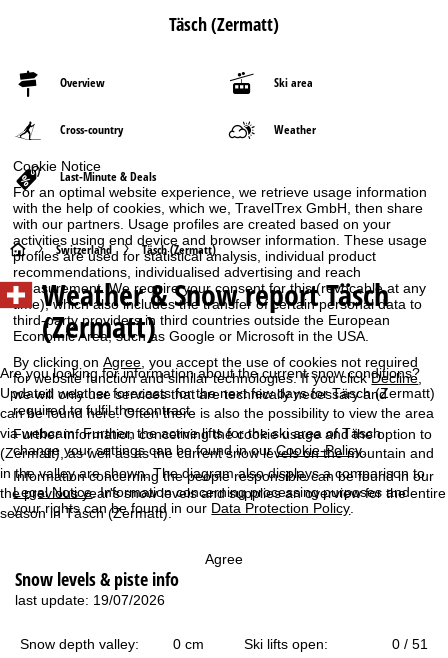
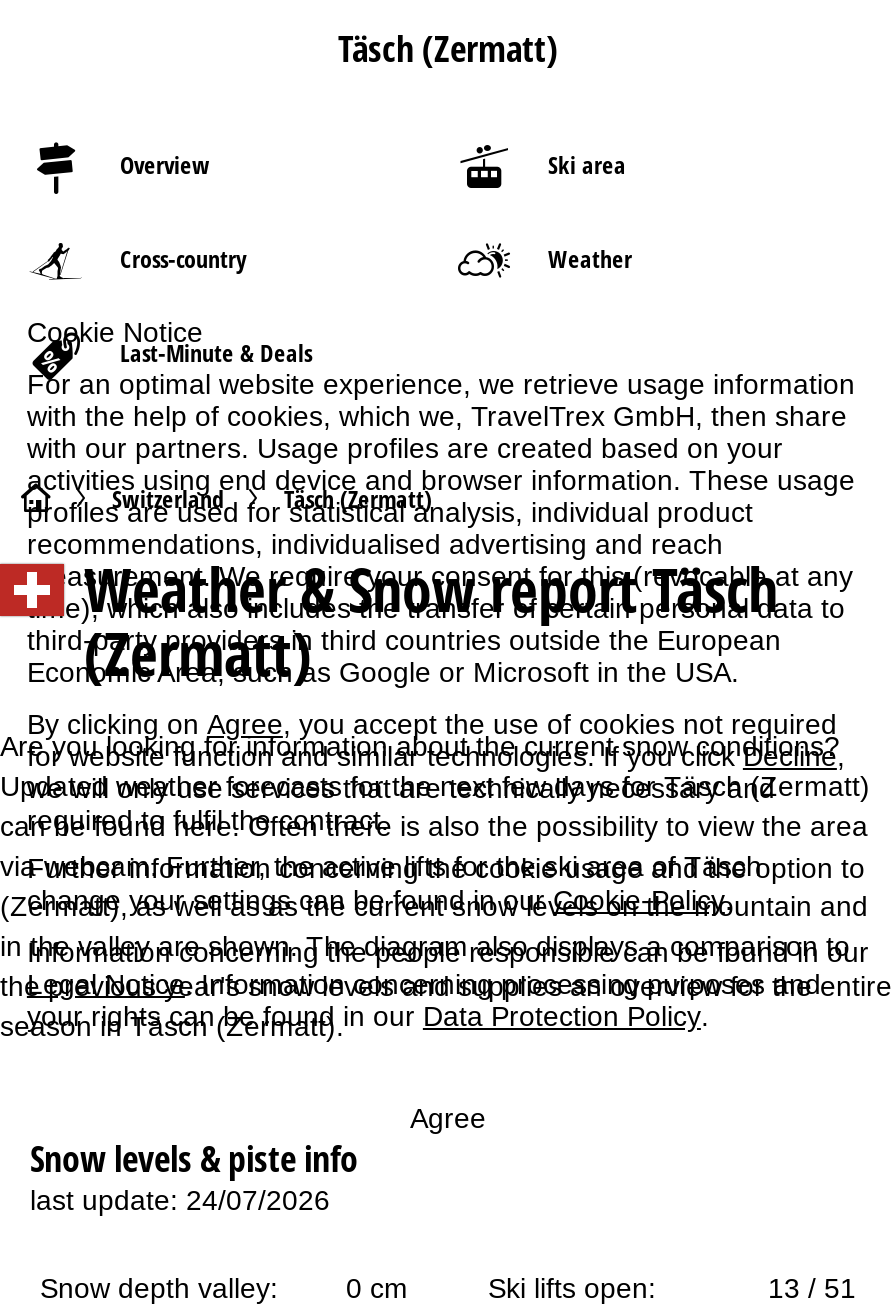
- last update: 19/07/2026
+ last update: 24/07/2026

- 0 / 51
+ 13 / 51
